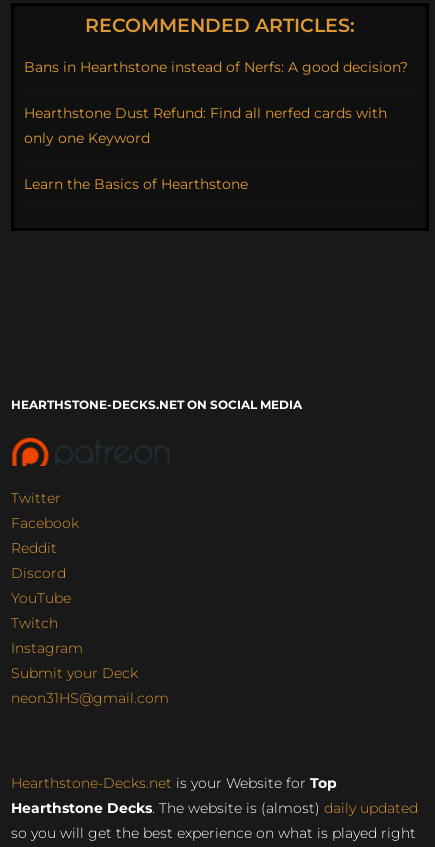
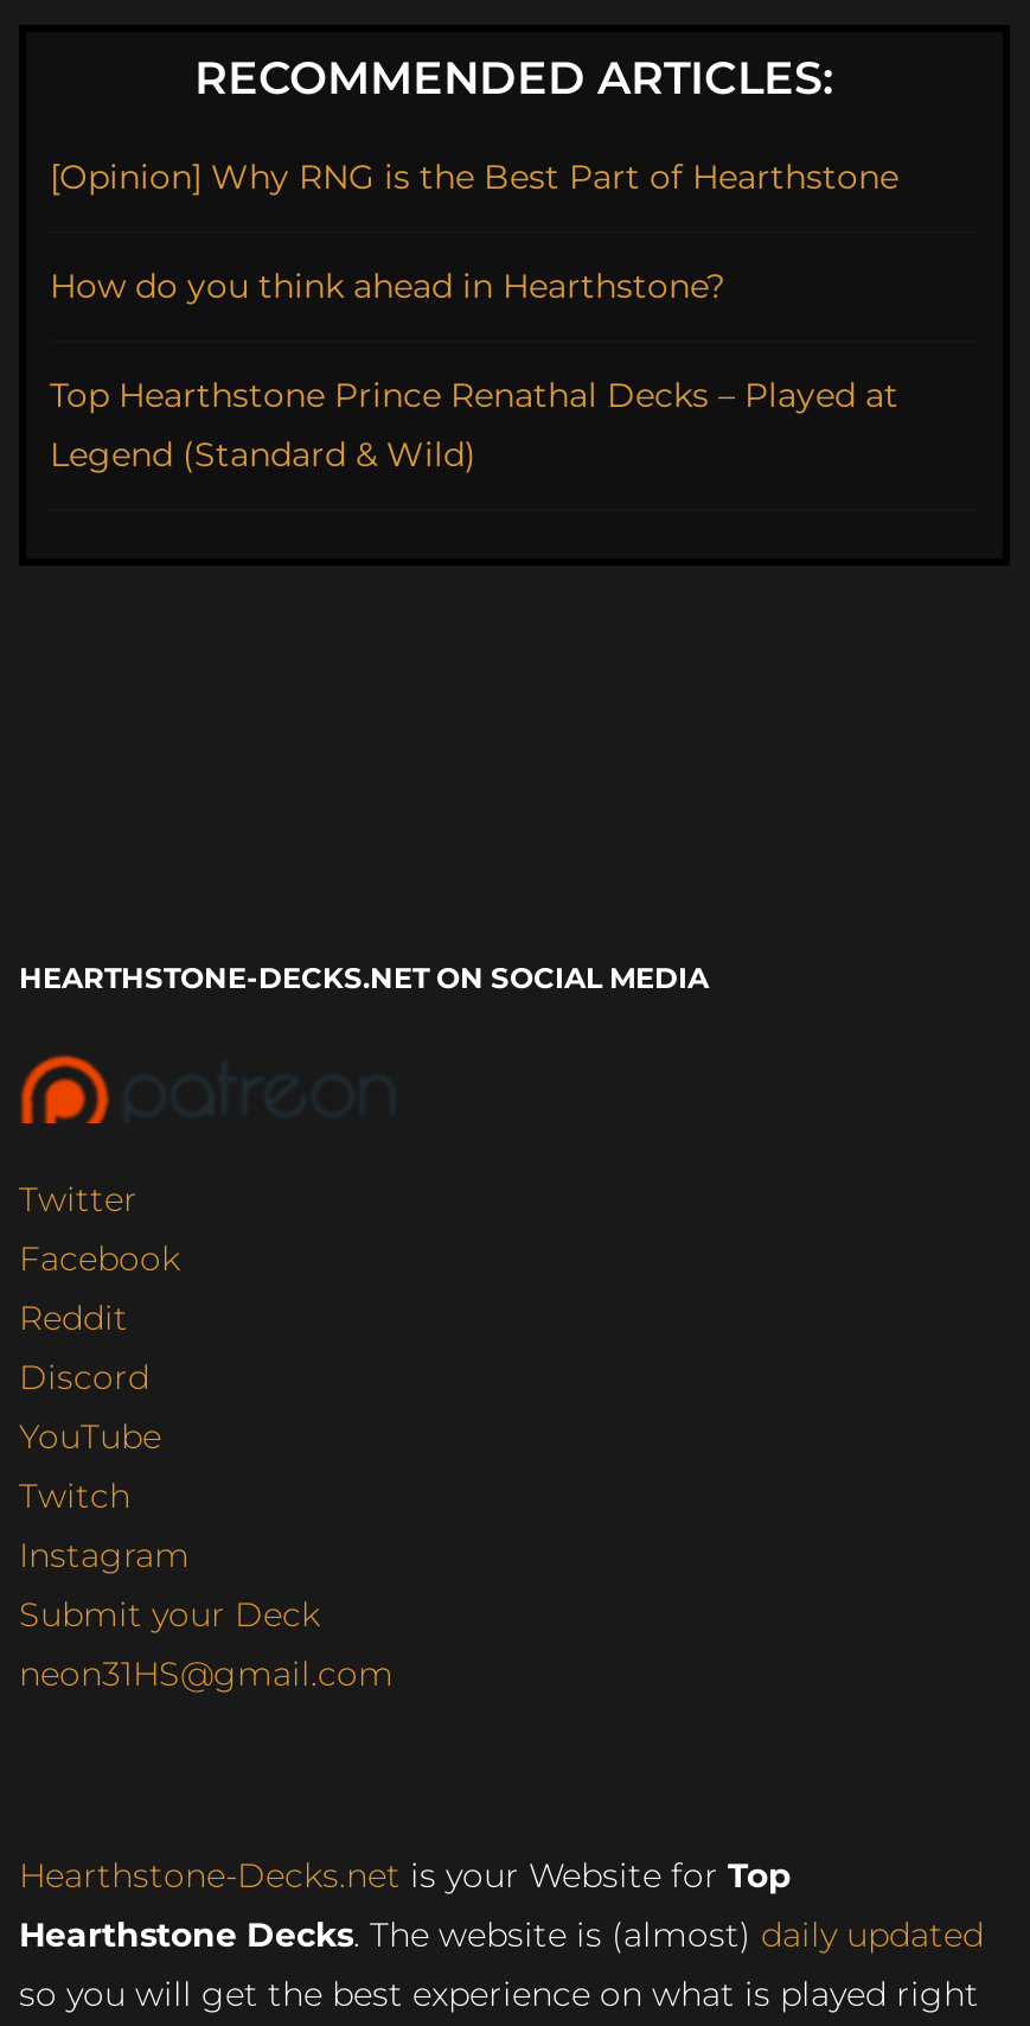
- Bans in Hearthstone instead of Nerfs: A good decision?
+ [Opinion] Why RNG is the Best Part of Hearthstone

- Hearthstone Dust Refund: Find all nerfed cards with
- only one Keyword
+ How do you think ahead in Hearthstone?

- Learn the Basics of Hearthstone
+ Top Hearthstone Prince Renathal Decks – Played at
+ Legend (Standard & Wild)
